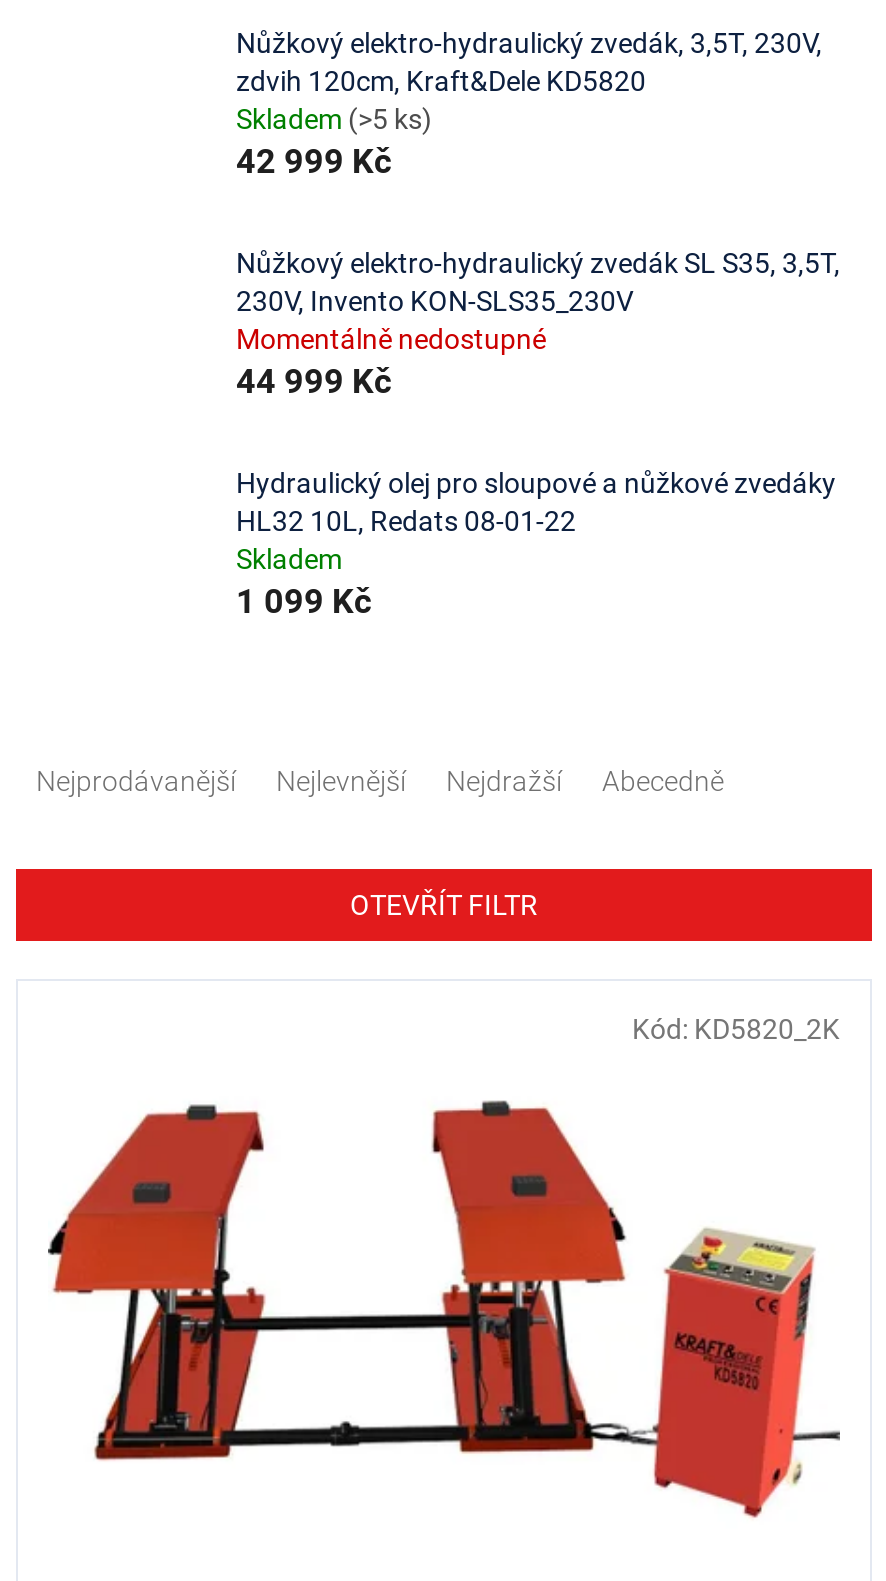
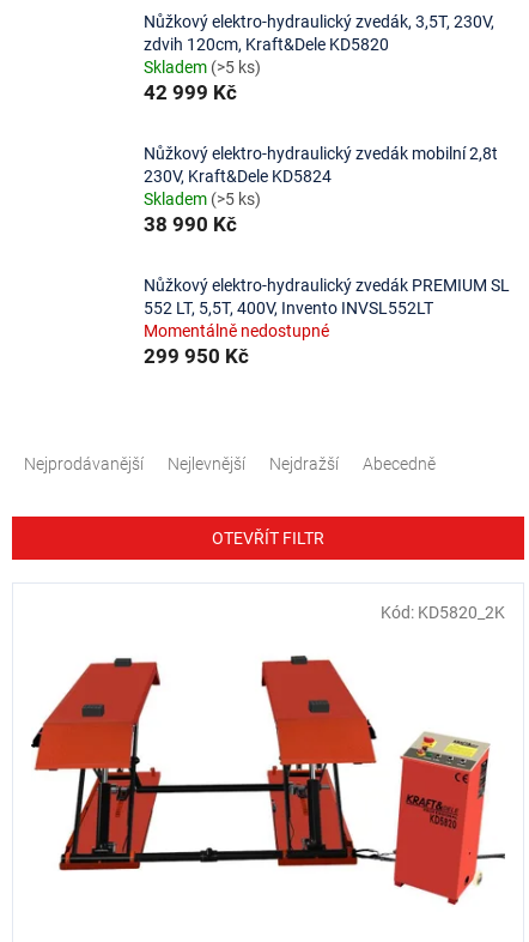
- Nůžkový elektro-hydraulický zvedák SL S35, 3,5T,
- 230V, Invento KON-SLS35_230V
+ Nůžkový elektro-hydraulický zvedák mobilní 2,8t
+ 230V, Kraft&Dele KD5824
+ Skladem (>5 ks)
+ 38 990 Kč
+ Nůžkový elektro-hydraulický zvedák PREMIUM SL
+ 552 LT, 5,5T, 400V, Invento INVSL552LT

moved down: Momentálně nedostupné

- 44 999 Kč
- Hydraulický olej pro sloupové a nůžkové zvedáky
- HL32 10L, Redats 08-01-22
- Skladem
- 1 099 Kč
+ 299 950 Kč
